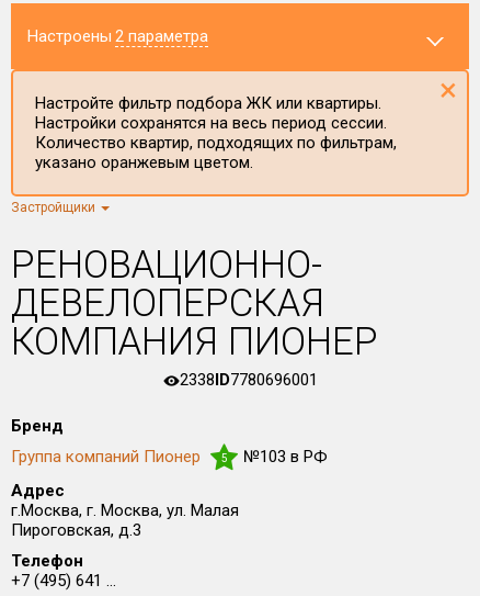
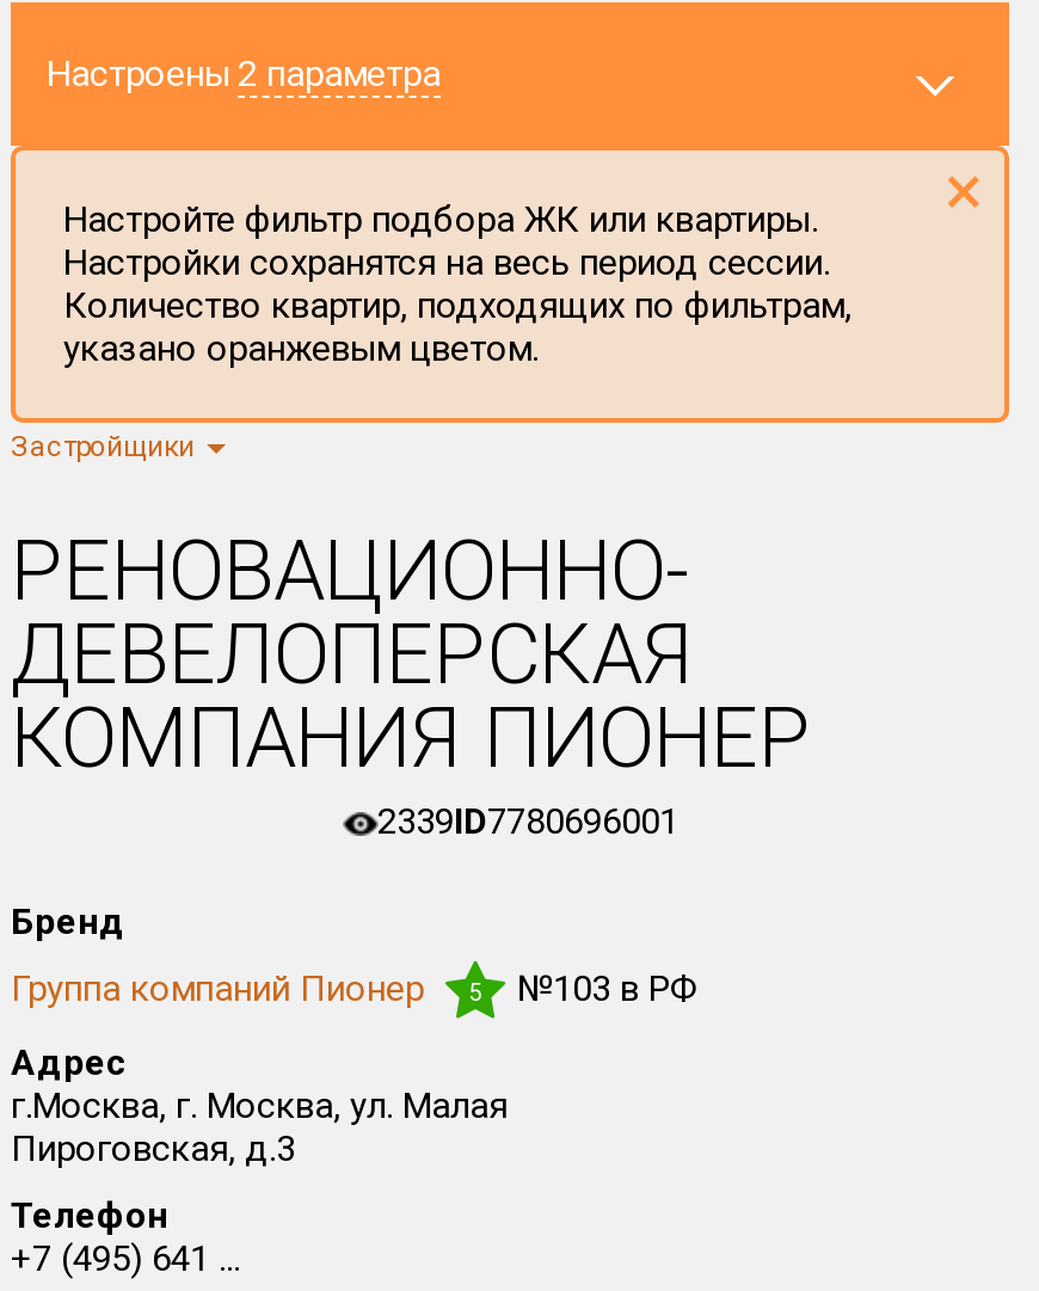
- 2338ID7780696001
+ 2339ID7780696001
